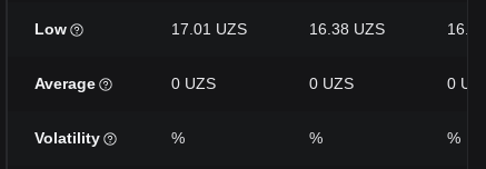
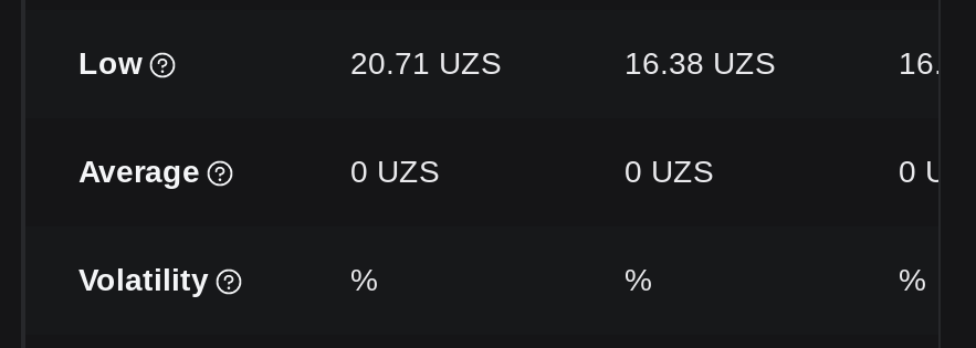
- 17.01 UZS
+ 20.71 UZS
